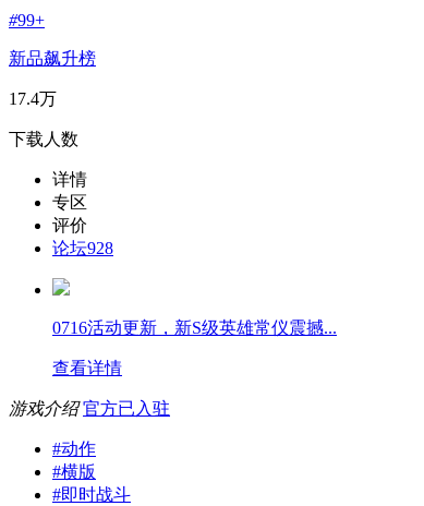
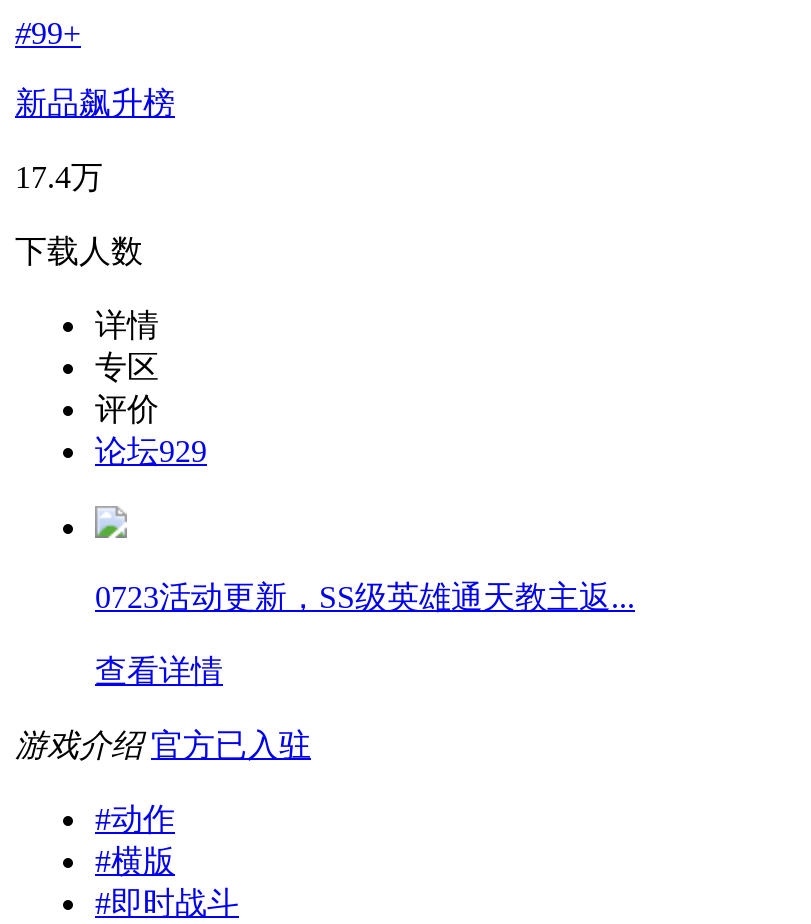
- 论坛928
+ 论坛929

- 0716活动更新，新S级英雄常仪震撼...
+ 0723活动更新，SS级英雄通天教主返...
